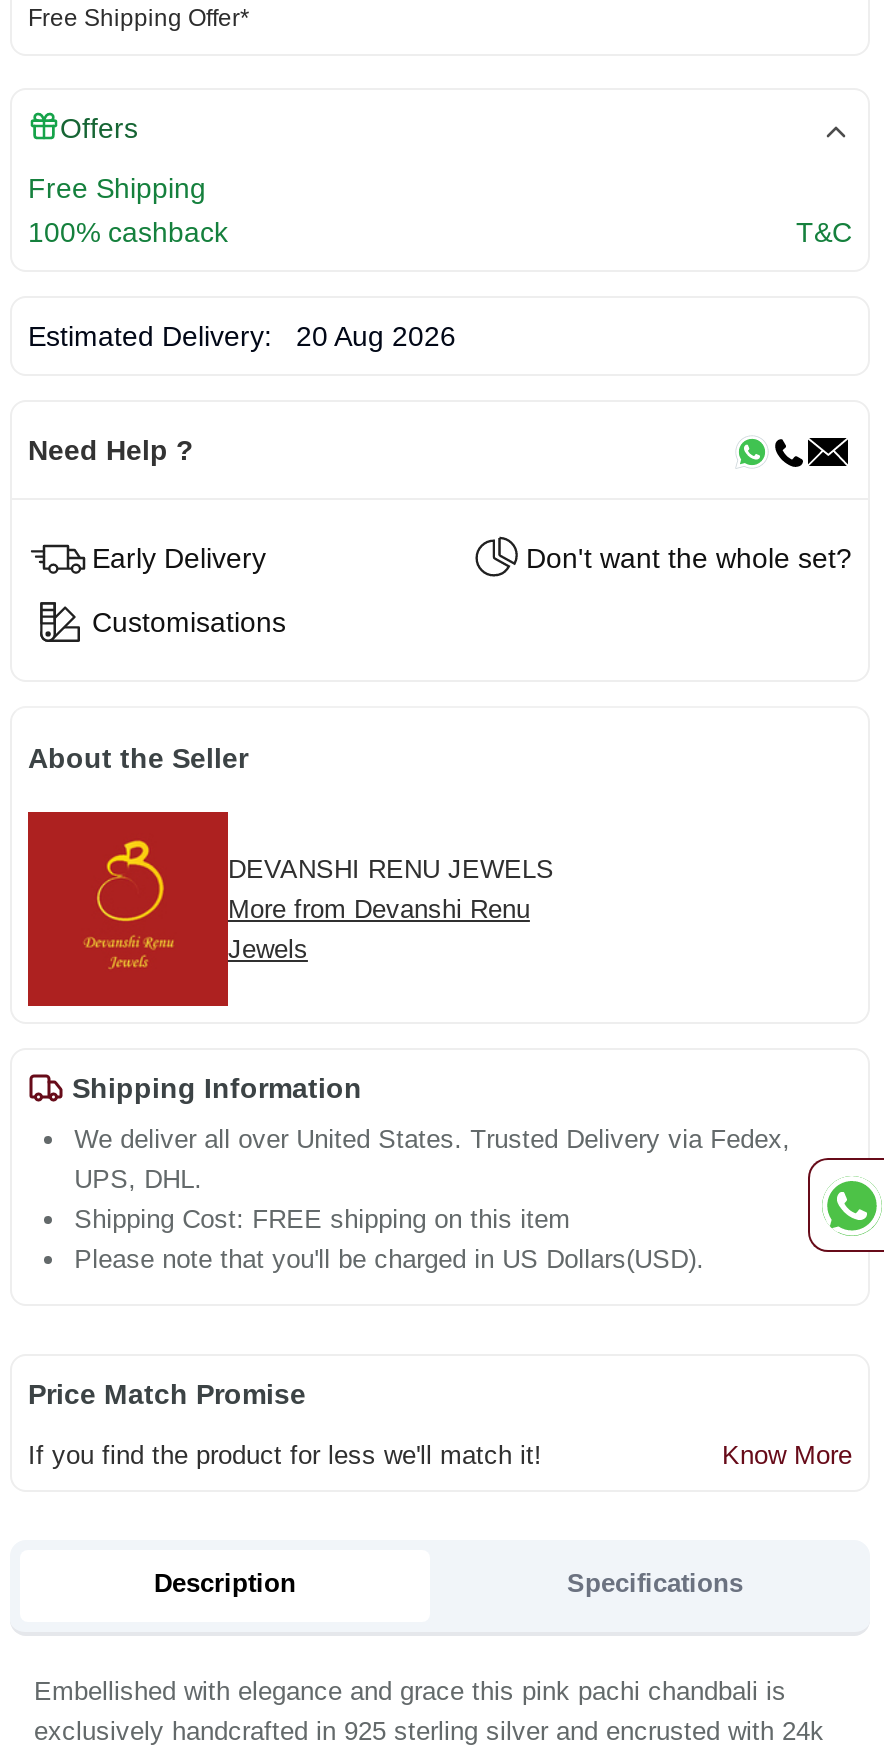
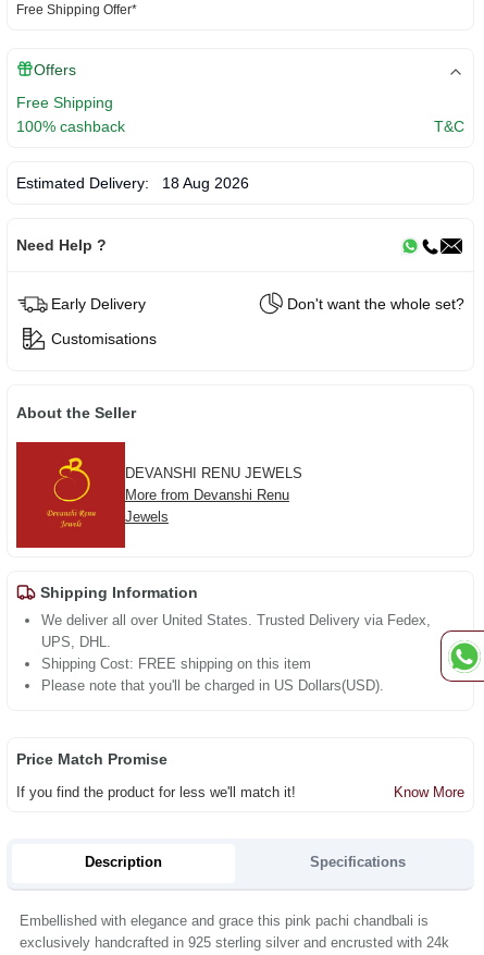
- Estimated Delivery: 20 Aug 2026
+ Estimated Delivery: 18 Aug 2026
